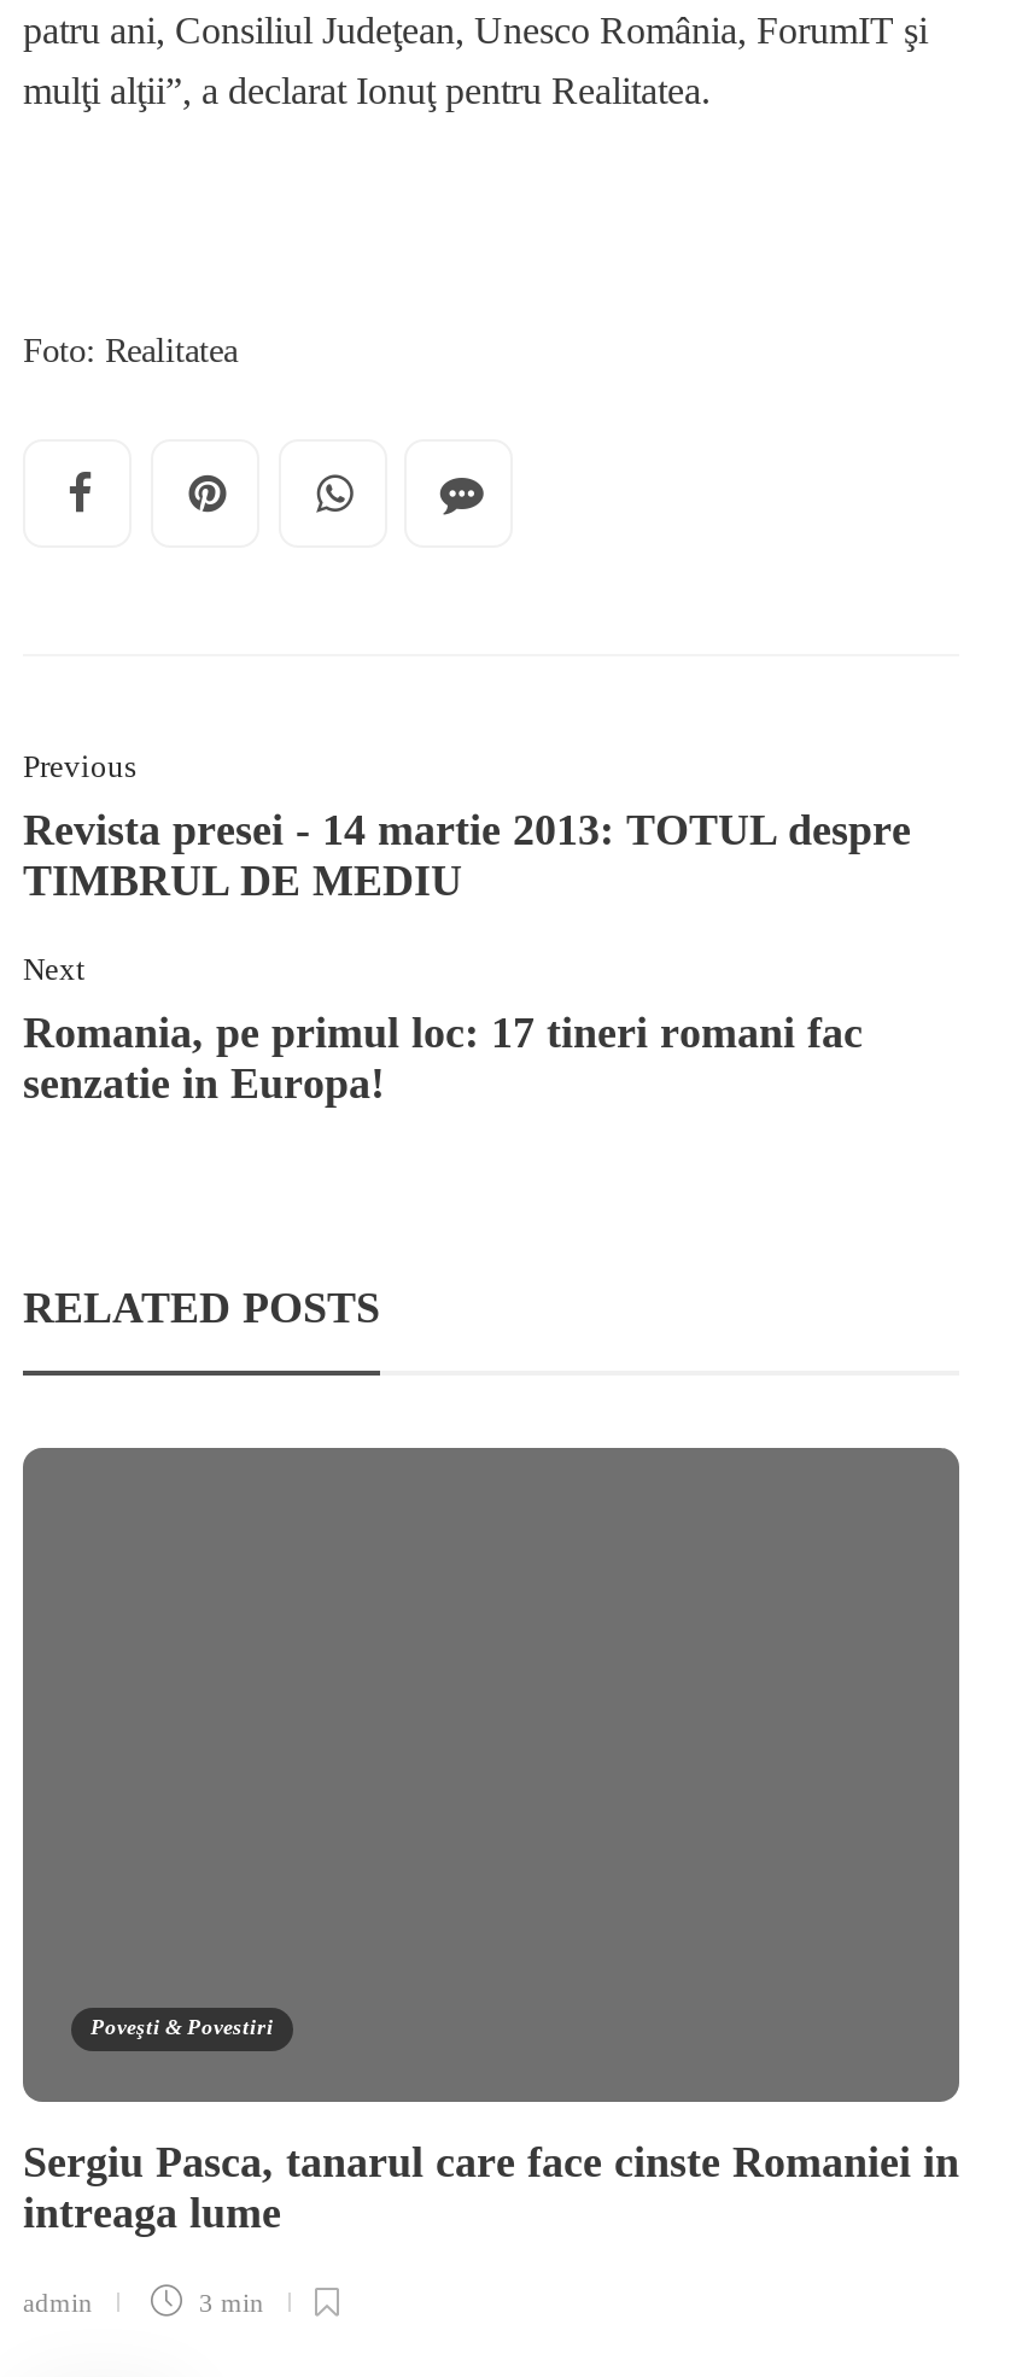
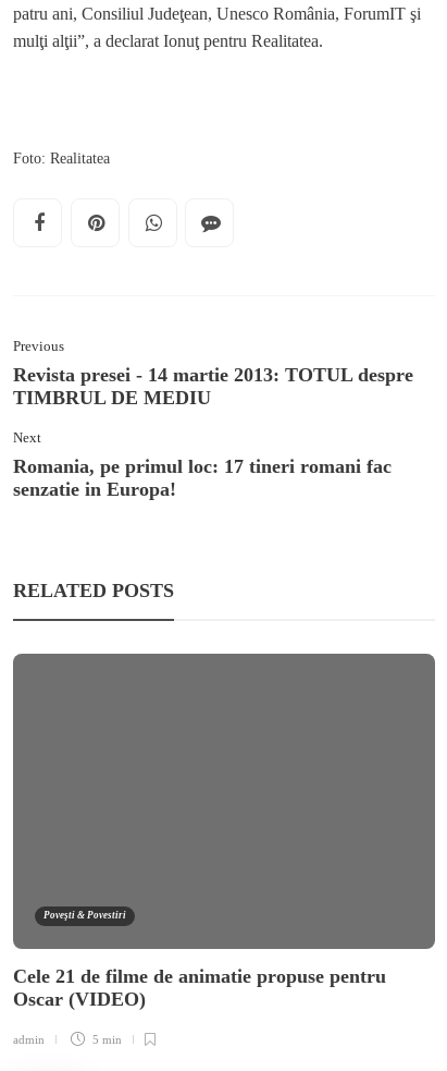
- Sergiu Pasca, tanarul care face cinste Romaniei in
- intreaga lume
+ Cele 21 de filme de animatie propuse pentru
+ Oscar (VIDEO)

- 3 min
+ 5 min
